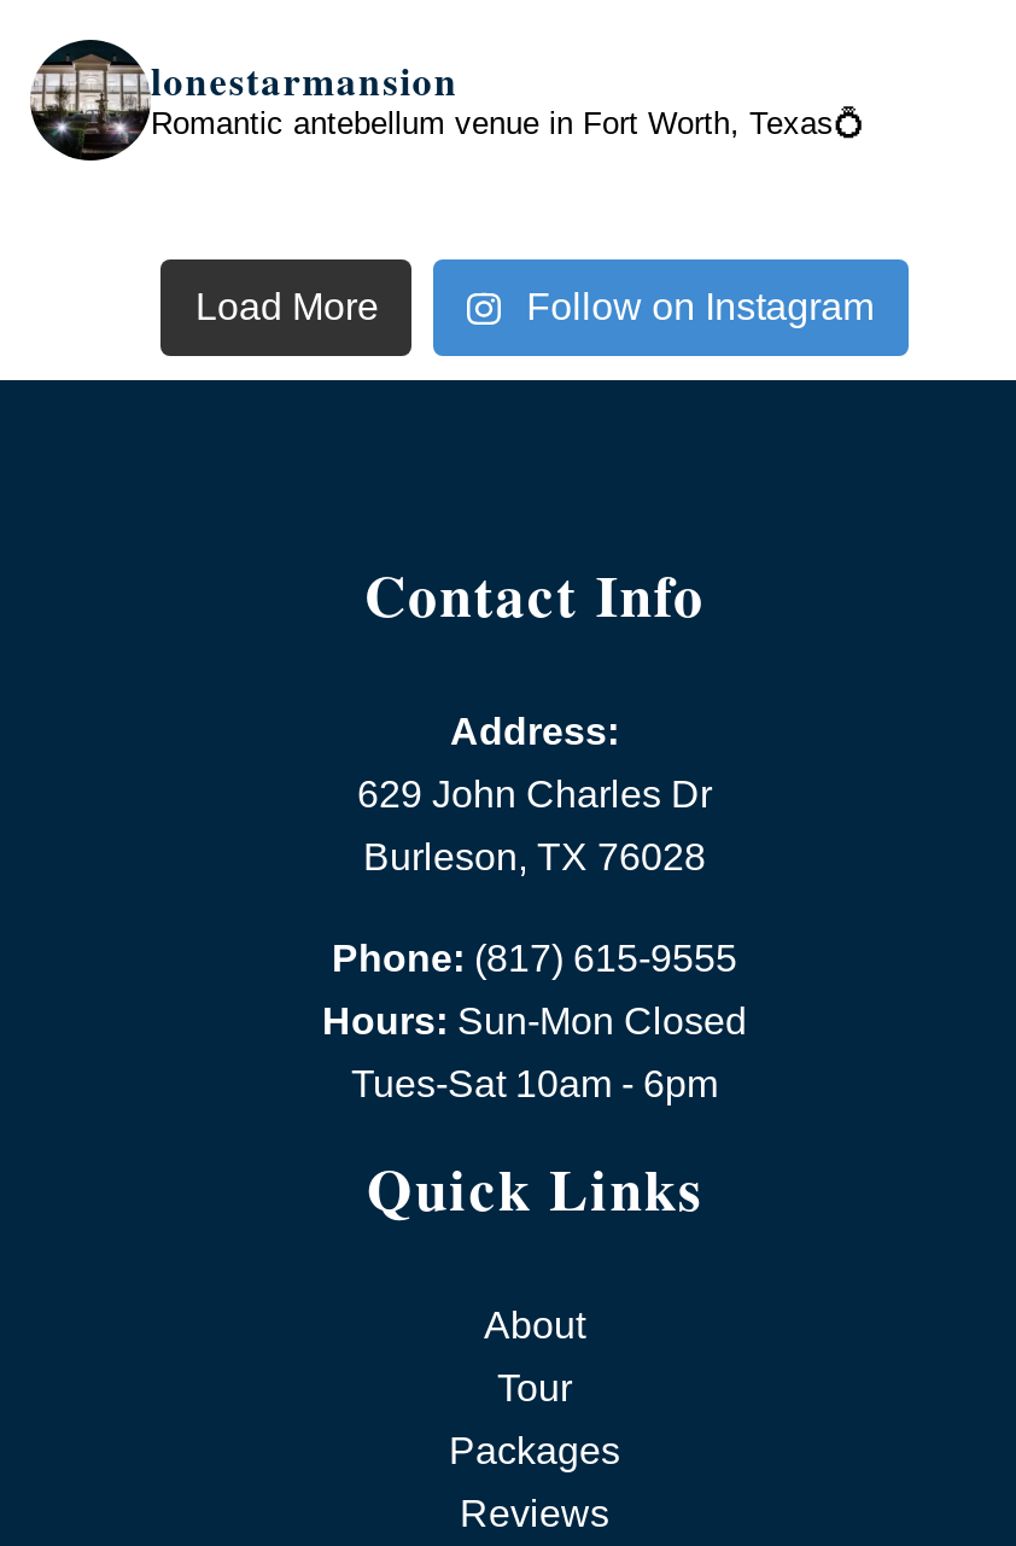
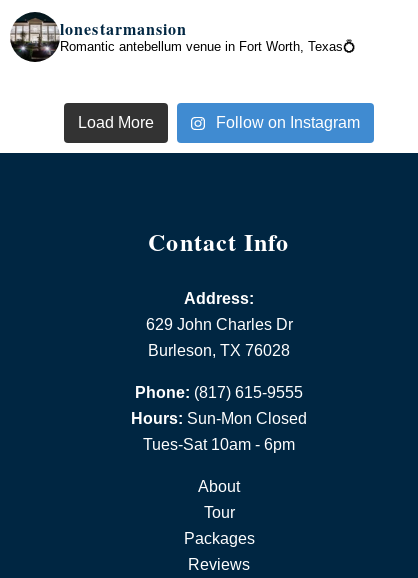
- Quick Links
